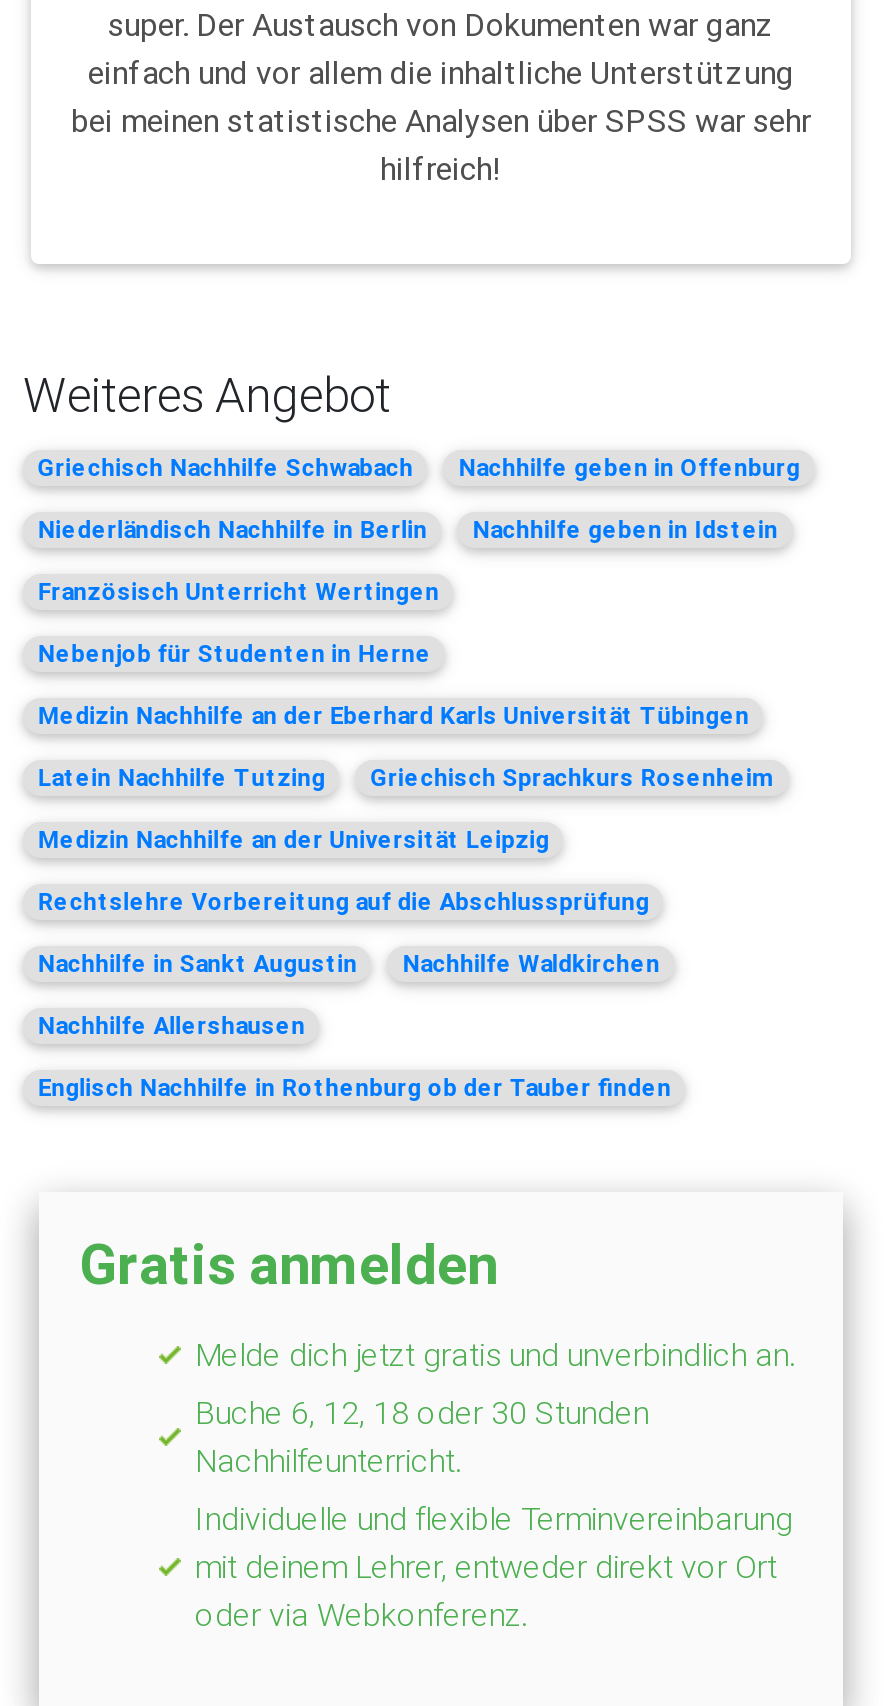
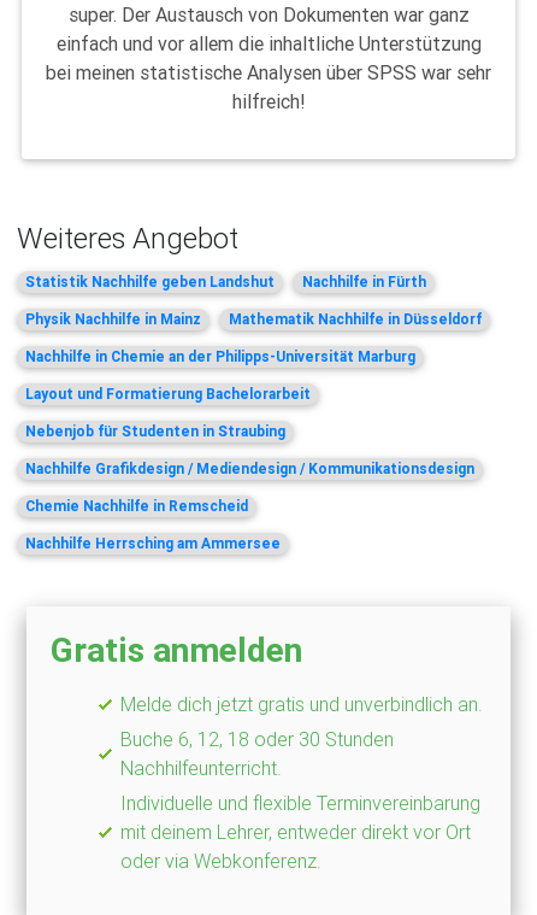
- Griechisch Nachhilfe Schwabach
- Nachhilfe geben in Offenburg
- Niederländisch Nachhilfe in Berlin
- Nachhilfe geben in Idstein
- Französisch Unterricht Wertingen
- Nebenjob für Studenten in Herne
- Medizin Nachhilfe an der Eberhard Karls Universität Tübingen
- Latein Nachhilfe Tutzing
- Griechisch Sprachkurs Rosenheim
- Medizin Nachhilfe an der Universität Leipzig
- Rechtslehre Vorbereitung auf die Abschlussprüfung
- Nachhilfe in Sankt Augustin
- Nachhilfe Waldkirchen
- Nachhilfe Allershausen
- Englisch Nachhilfe in Rothenburg ob der Tauber finden
+ Statistik Nachhilfe geben Landshut
+ Nachhilfe in Fürth
+ Physik Nachhilfe in Mainz
+ Mathematik Nachhilfe in Düsseldorf
+ Nachhilfe in Chemie an der Philipps-Universität Marburg
+ Layout und Formatierung Bachelorarbeit
+ Nebenjob für Studenten in Straubing
+ Nachhilfe Grafikdesign / Mediendesign / Kommunikationsdesign
+ Chemie Nachhilfe in Remscheid
+ Nachhilfe Herrsching am Ammersee
